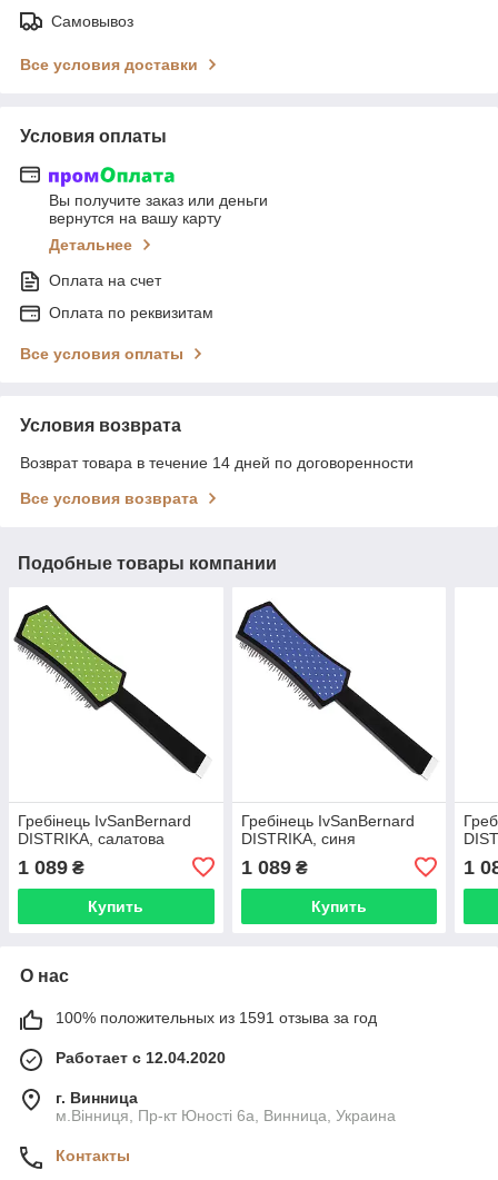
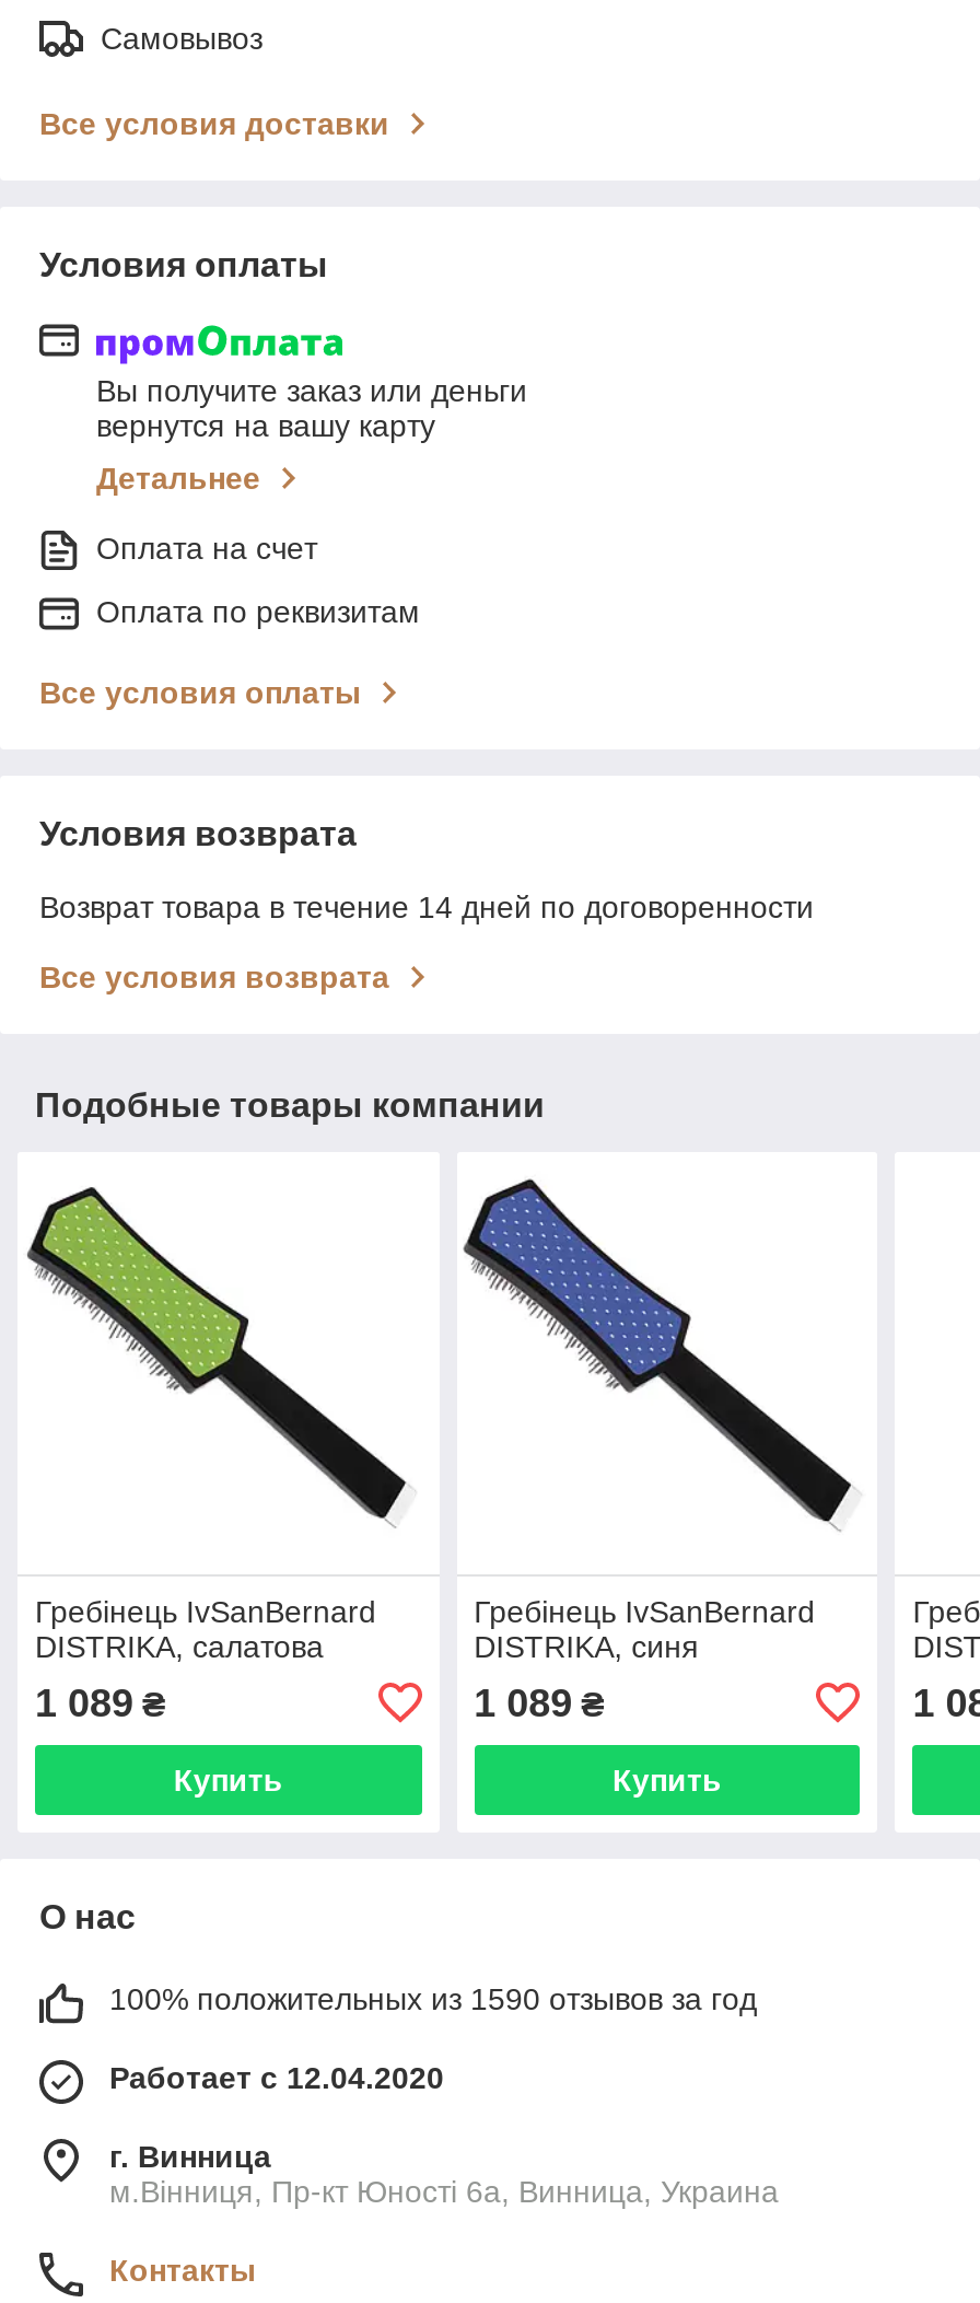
- 100% положительных из 1591 отзыва за год
+ 100% положительных из 1590 отзывов за год
